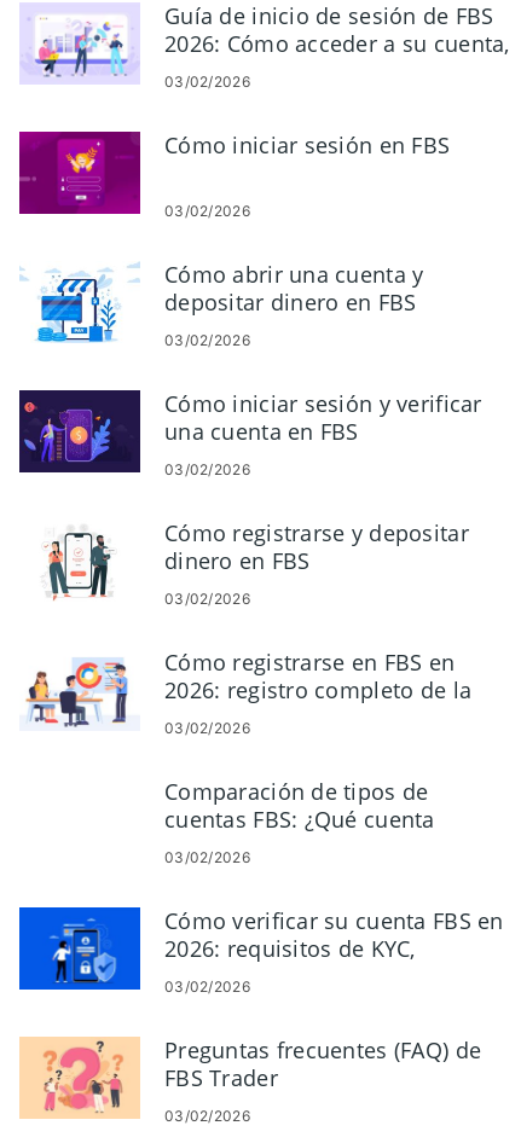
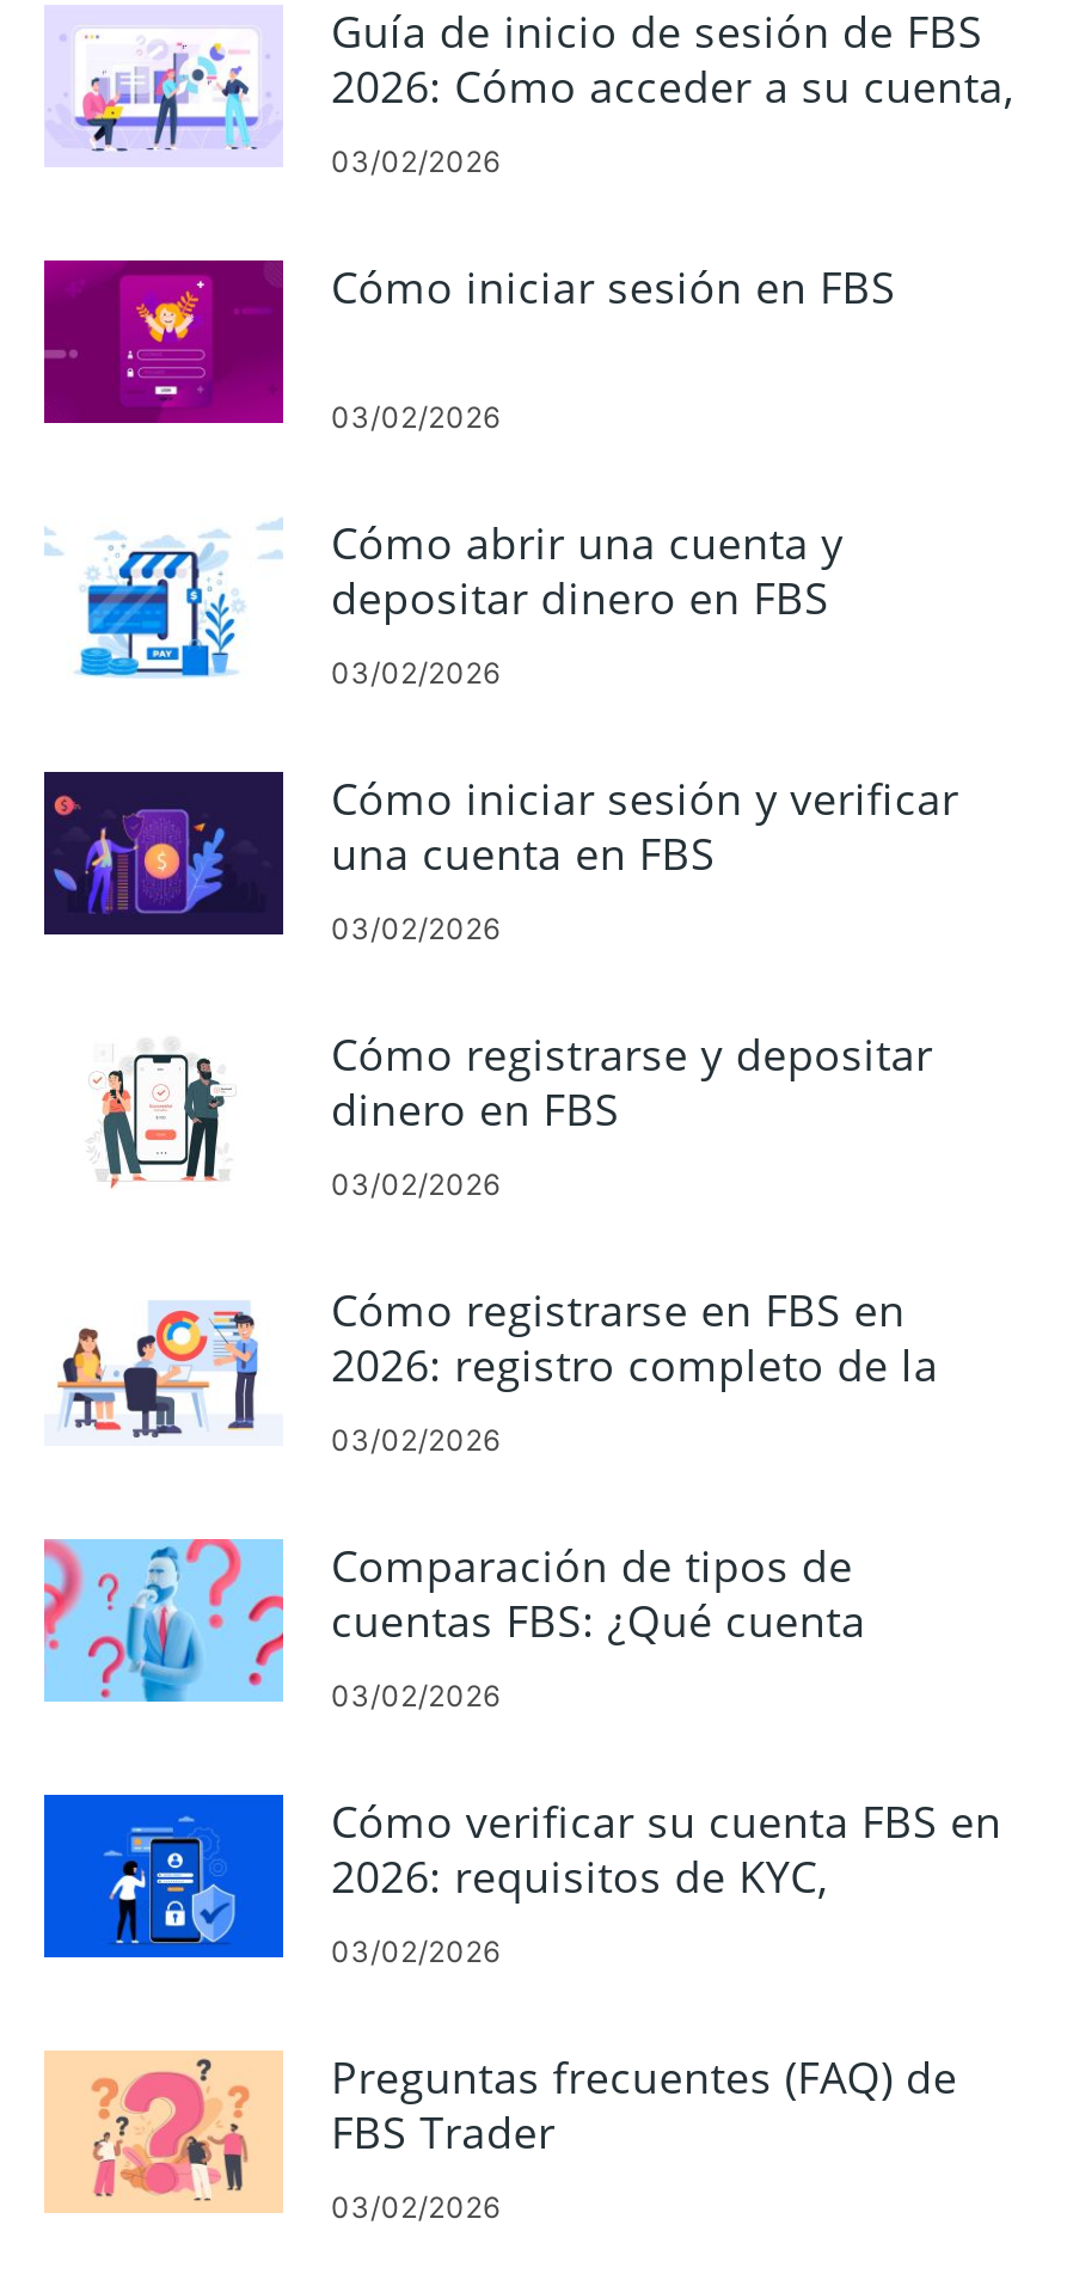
+ [image]
